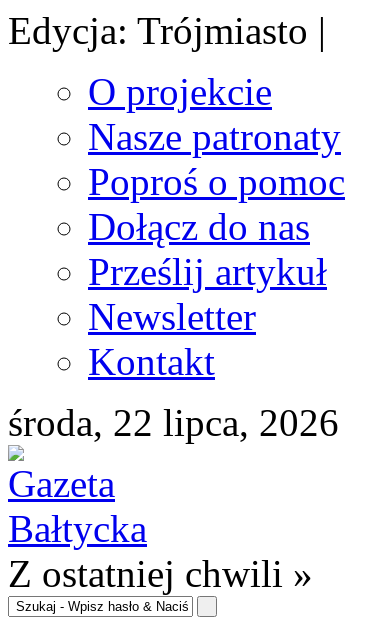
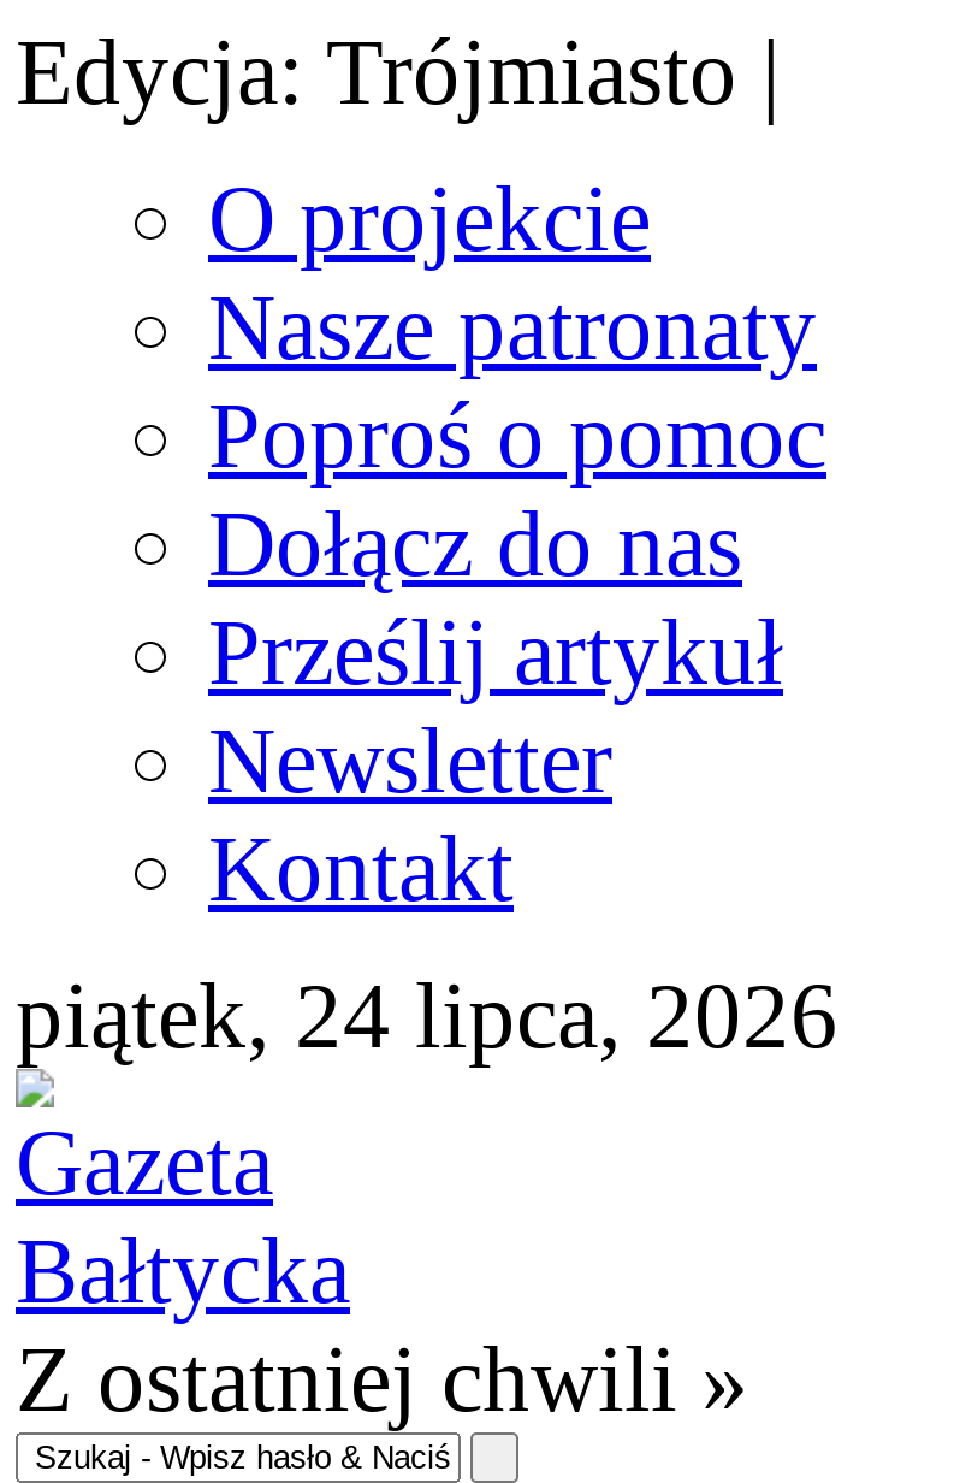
- środa, 22 lipca, 2026
+ piątek, 24 lipca, 2026
